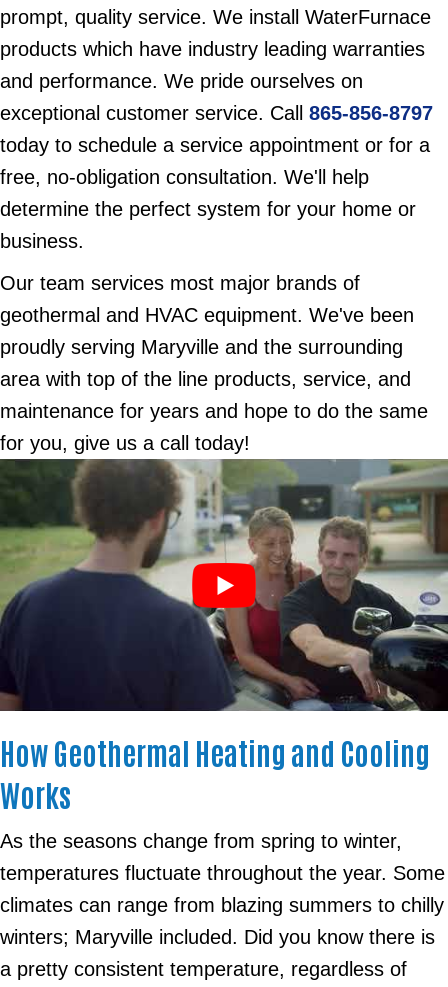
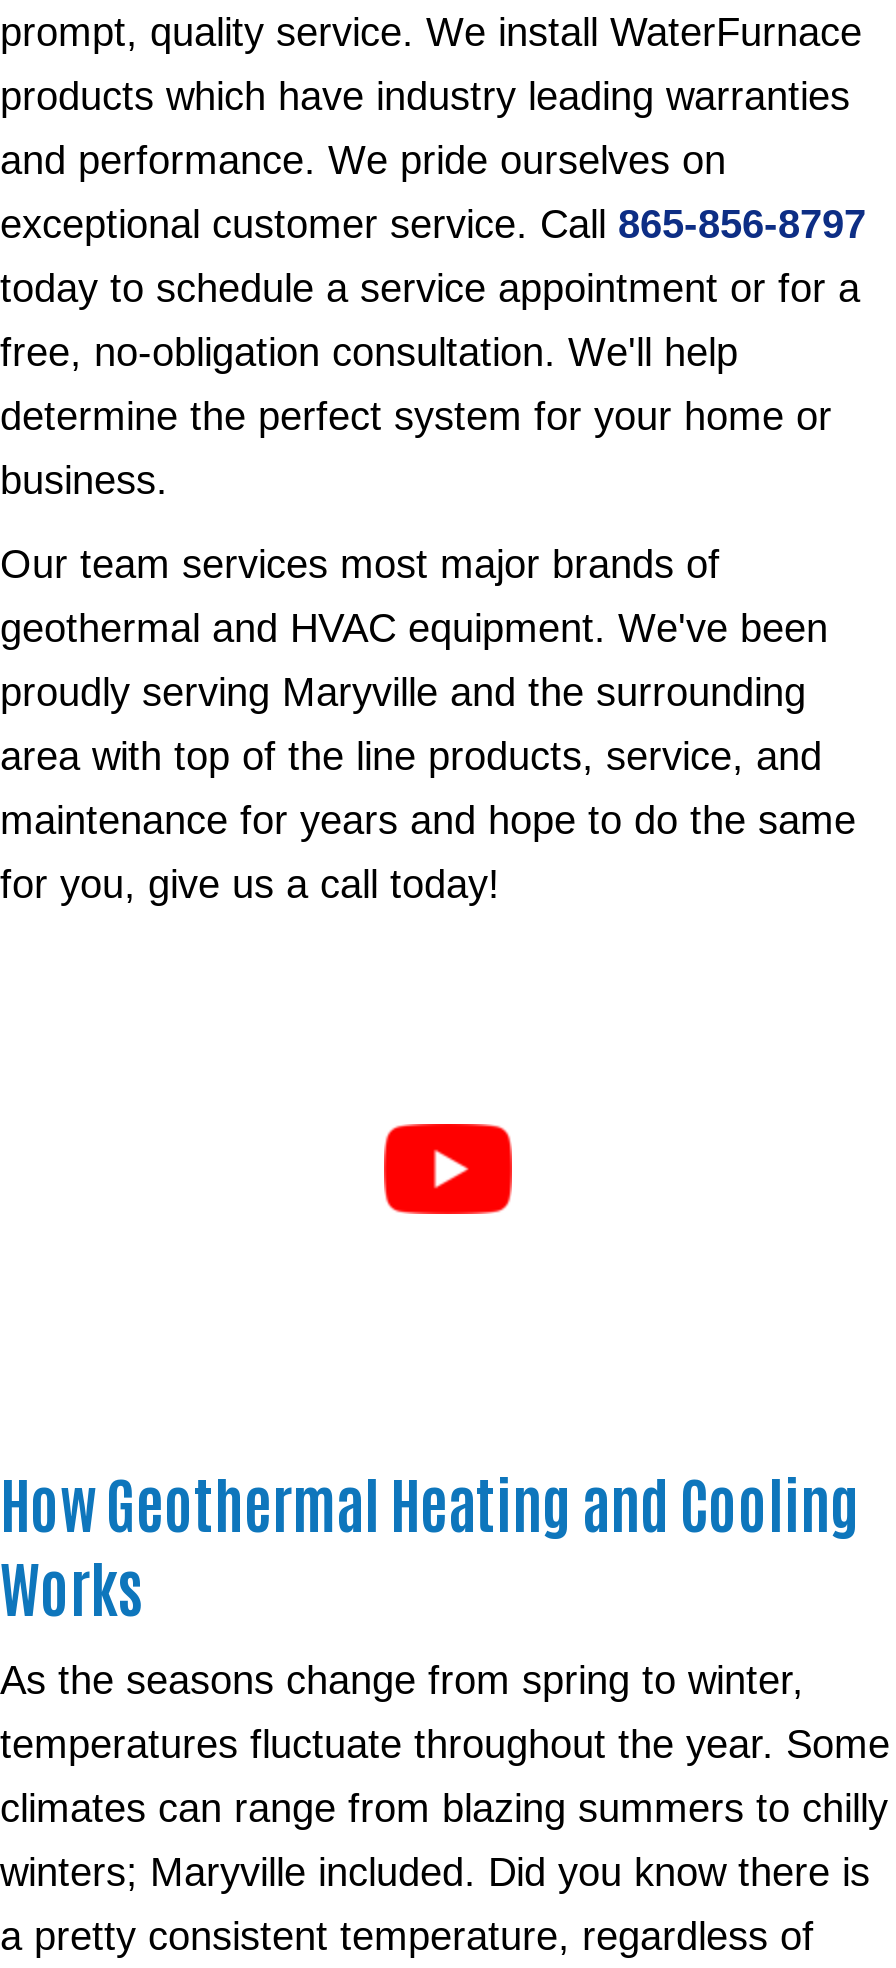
- [image]
